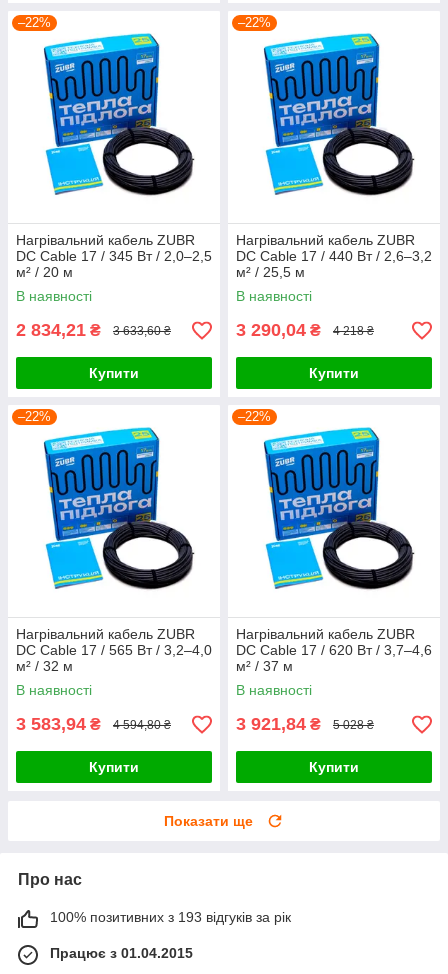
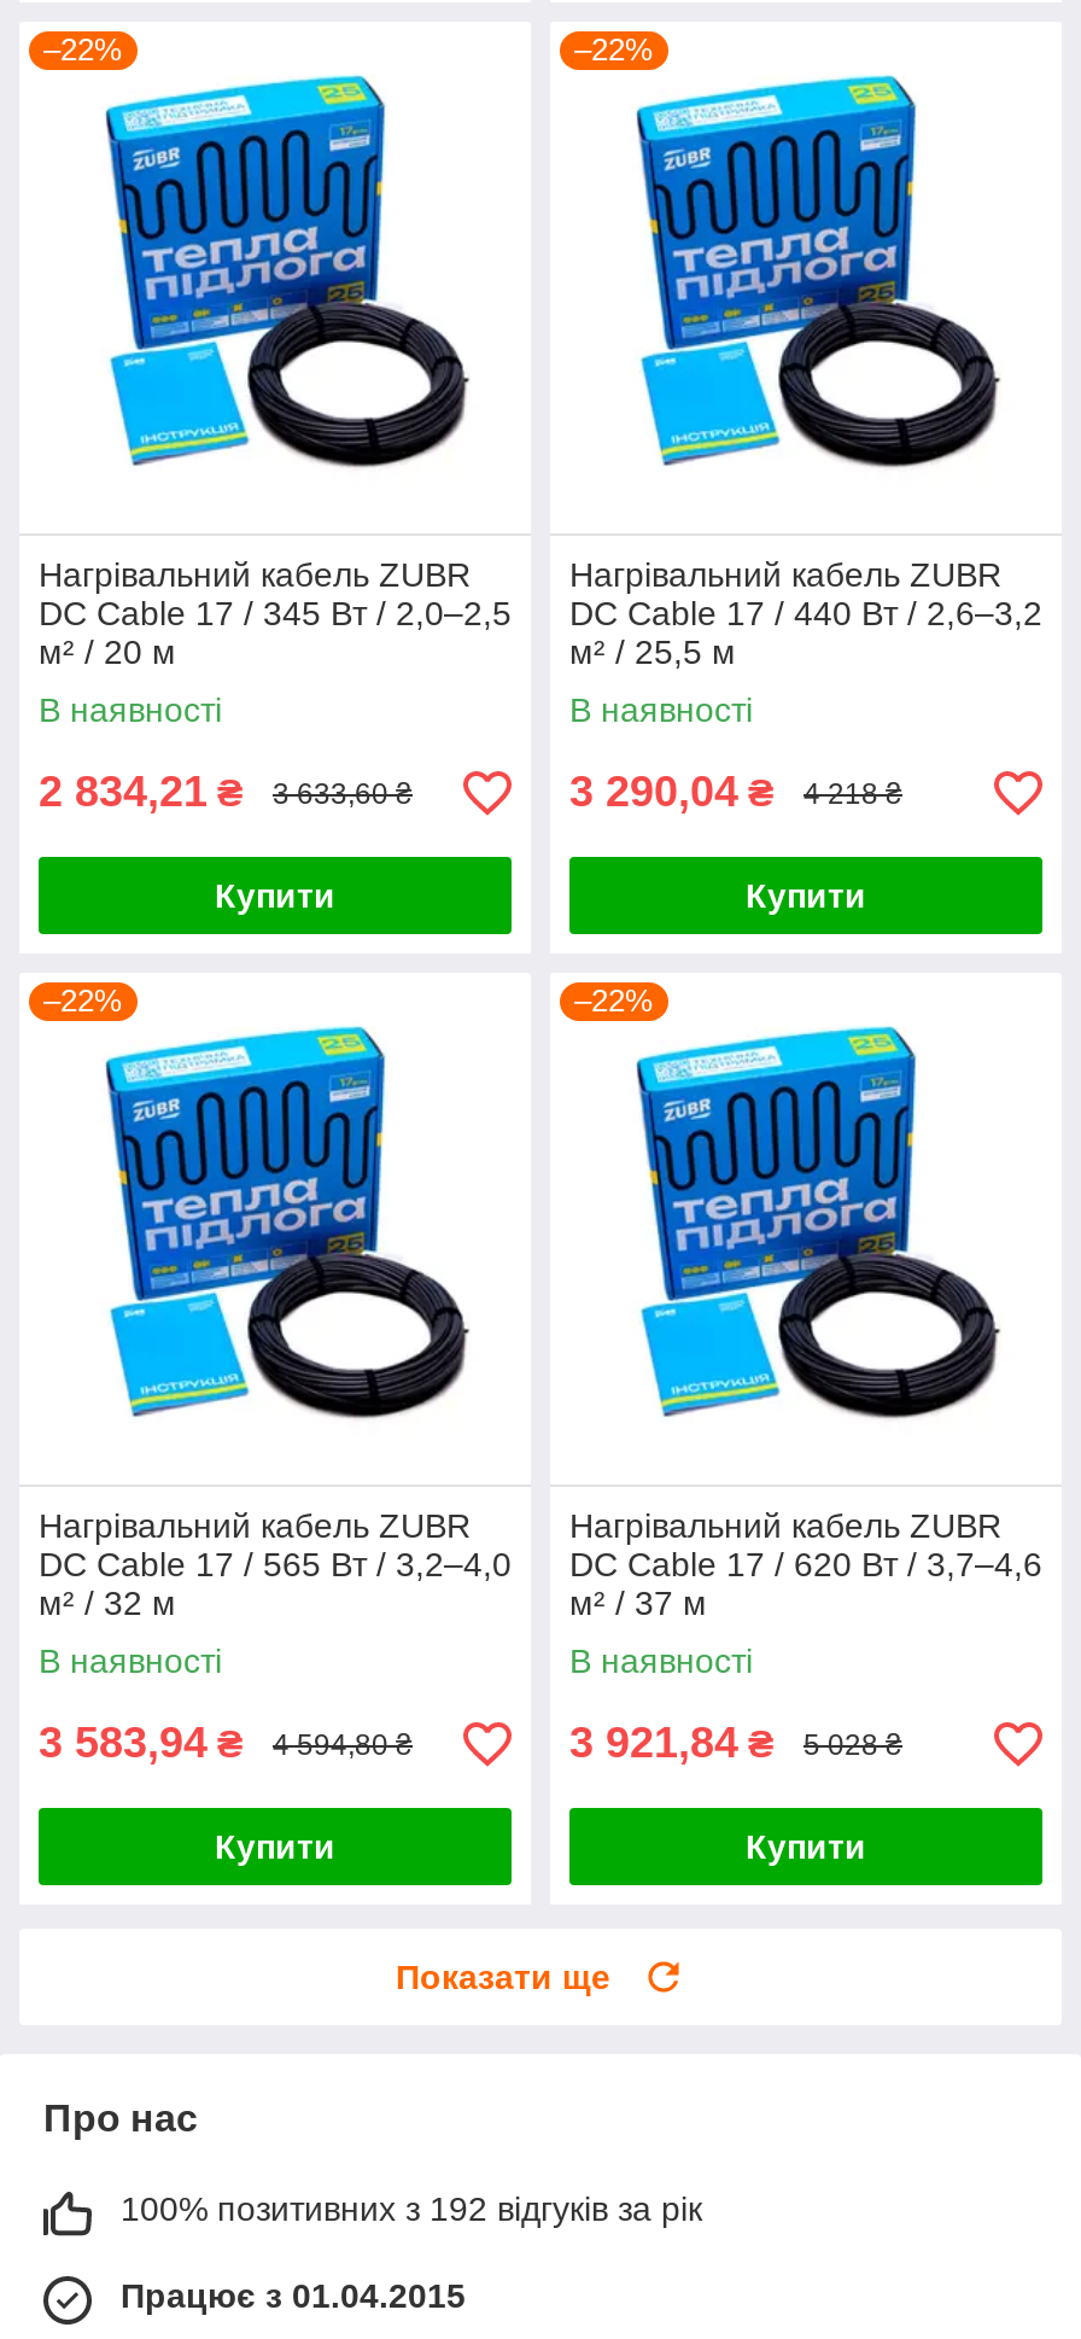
- 100% позитивних з 193 відгуків за рік
+ 100% позитивних з 192 відгуків за рік
